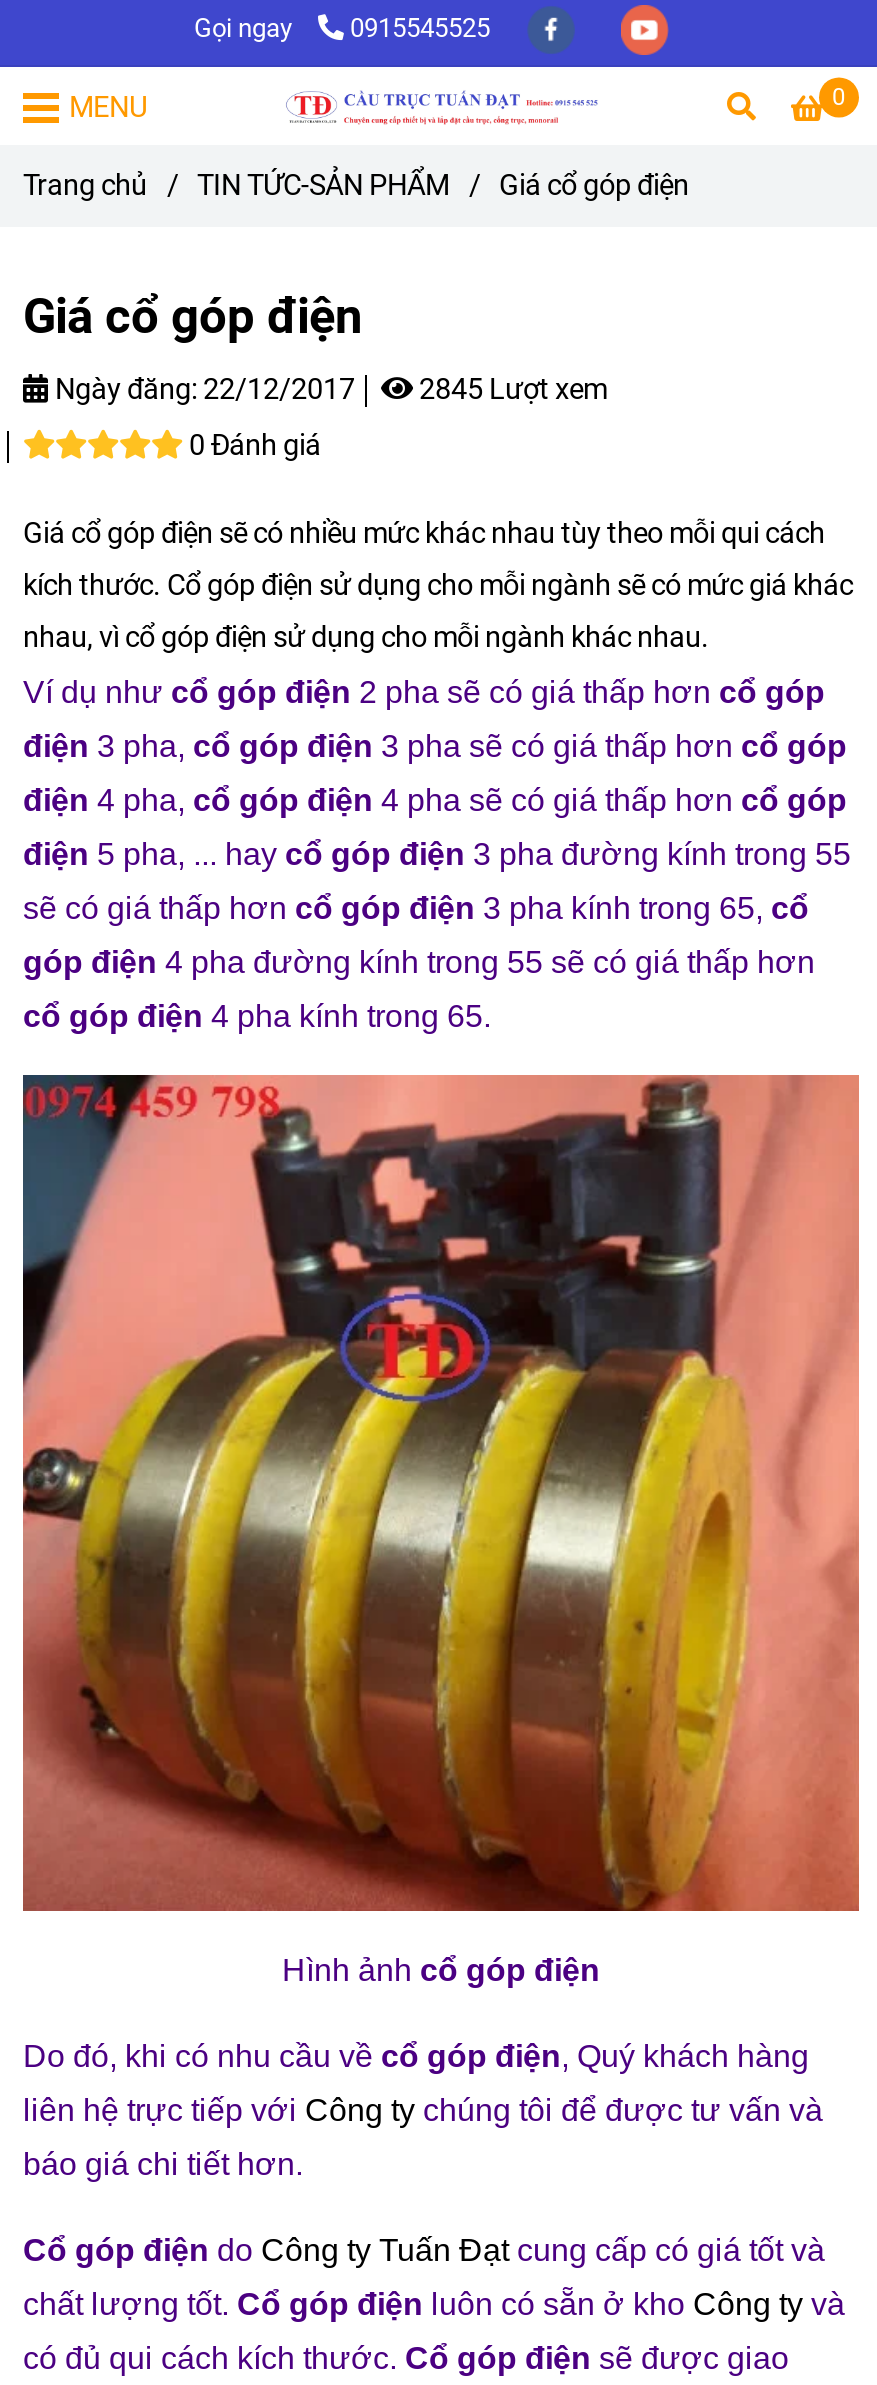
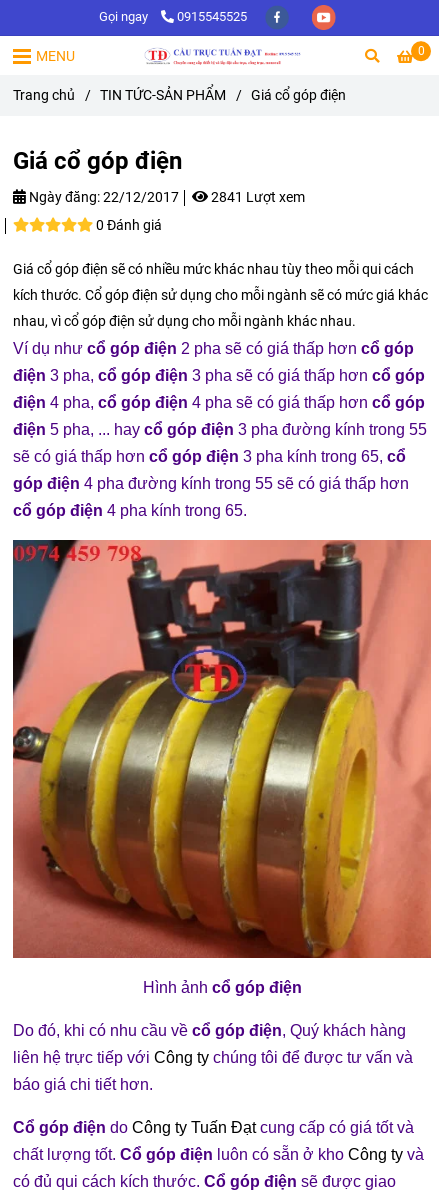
- Ngày đăng: 22/12/2017 2845 Lượt xem
+ Ngày đăng: 22/12/2017 2841 Lượt xem
